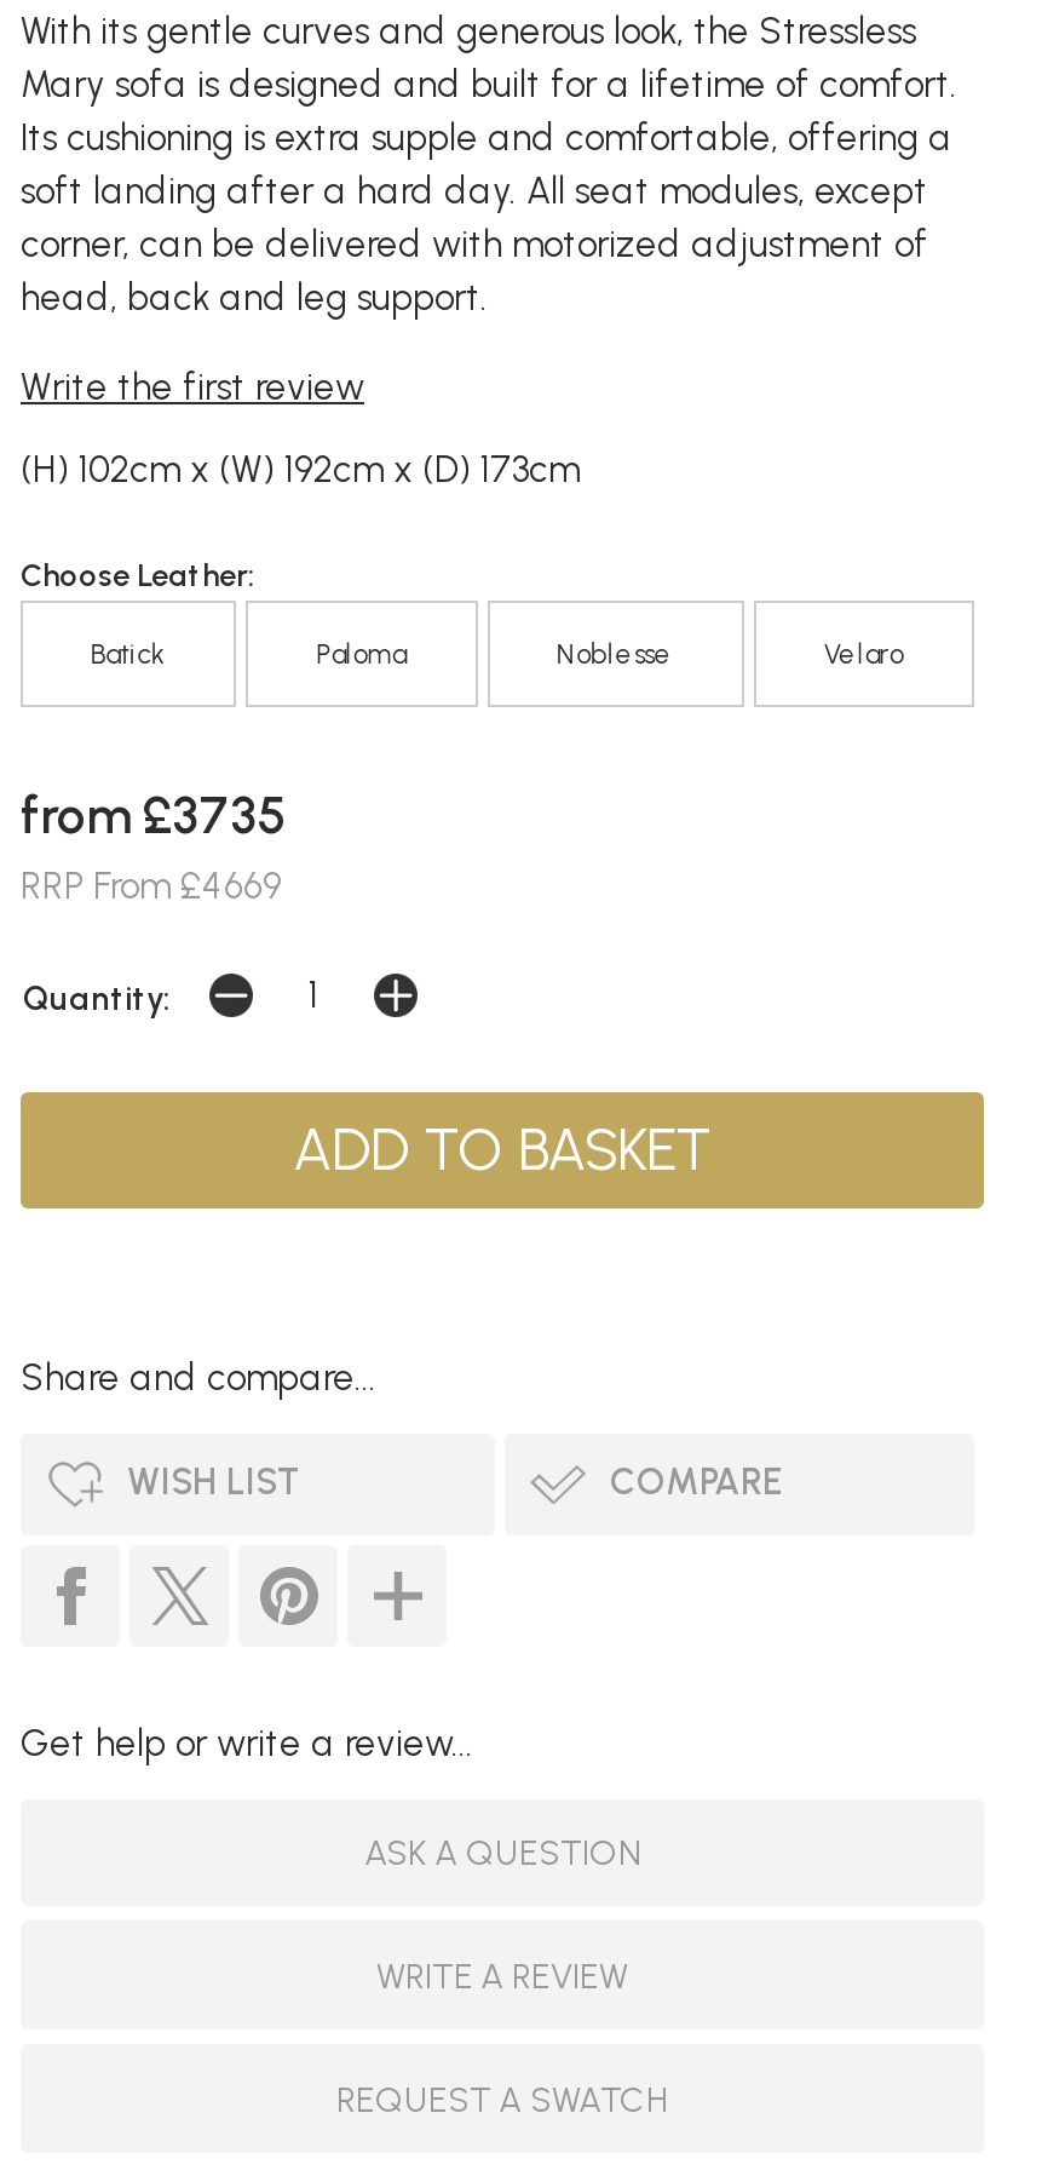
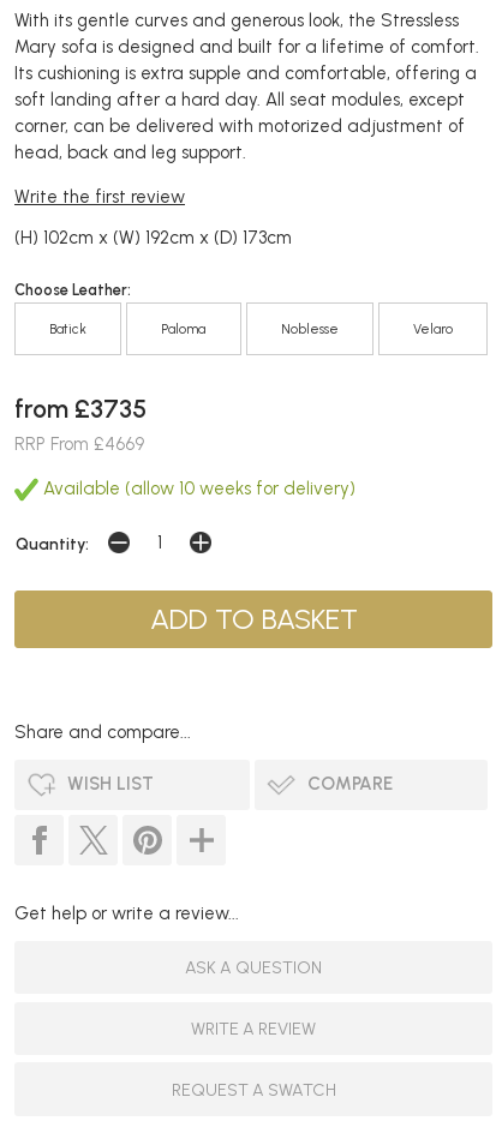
+ Available (allow 10 weeks for delivery)
